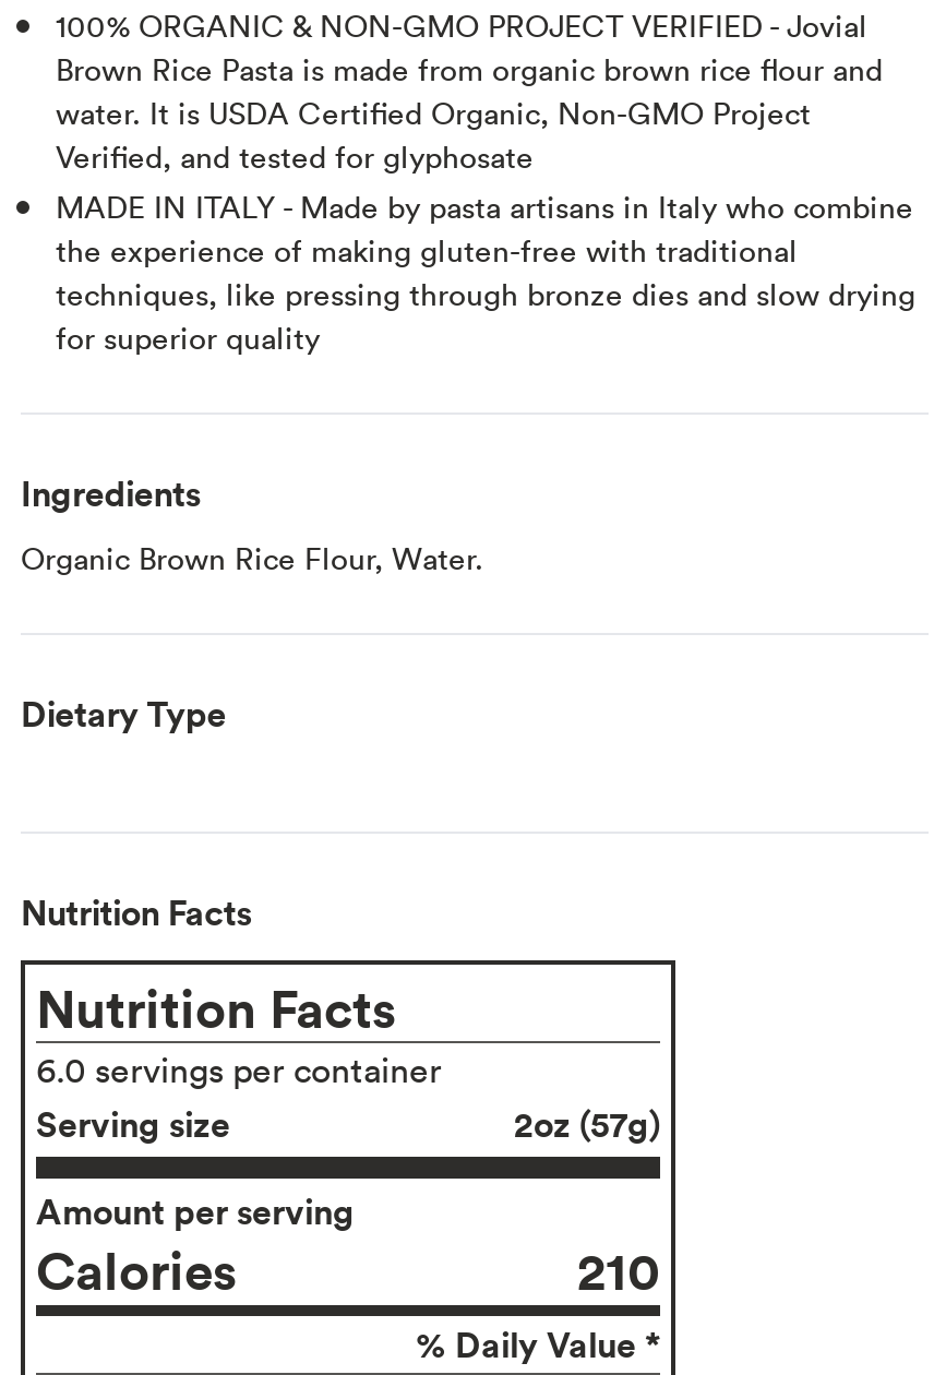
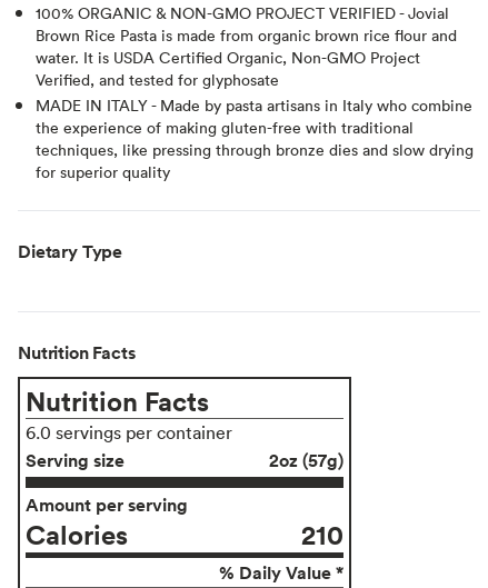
- Ingredients
- Organic Brown Rice Flour, Water.
